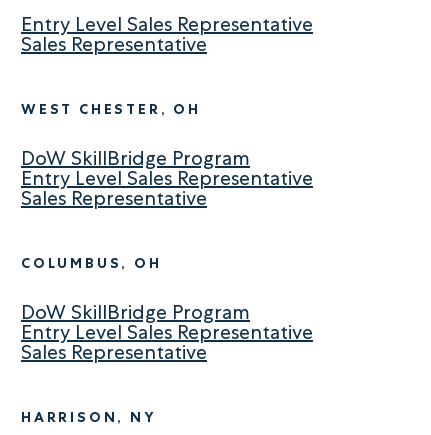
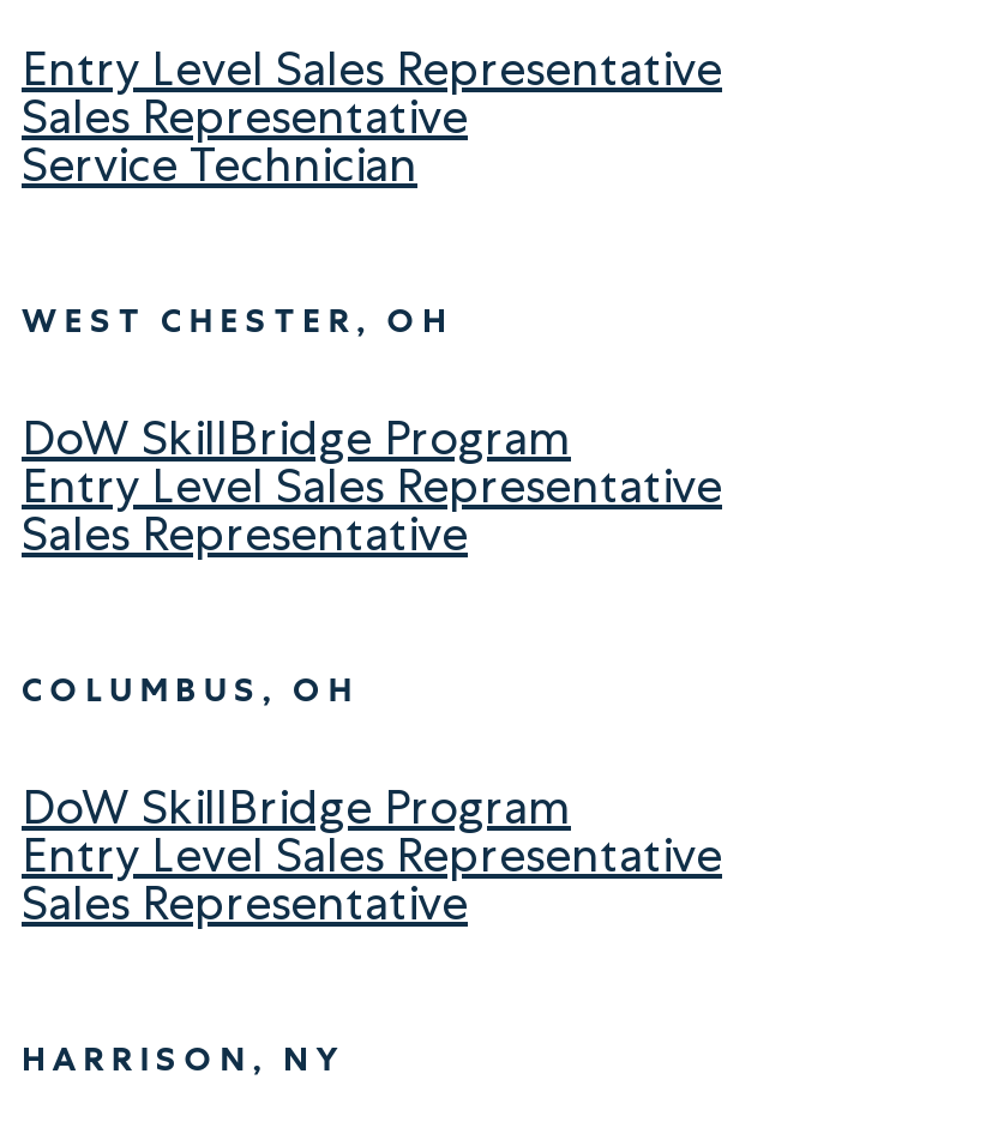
+ Service Technician
